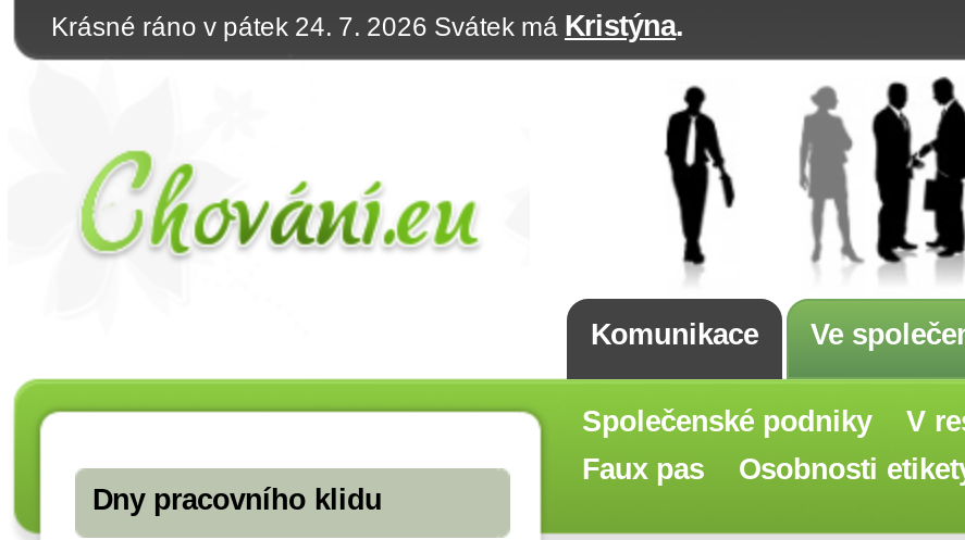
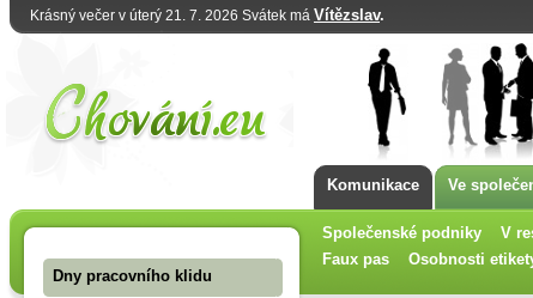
- Krásné ráno v pátek 24. 7. 2026 Svátek má Kristýna.
+ Krásný večer v úterý 21. 7. 2026 Svátek má Vítězslav.
